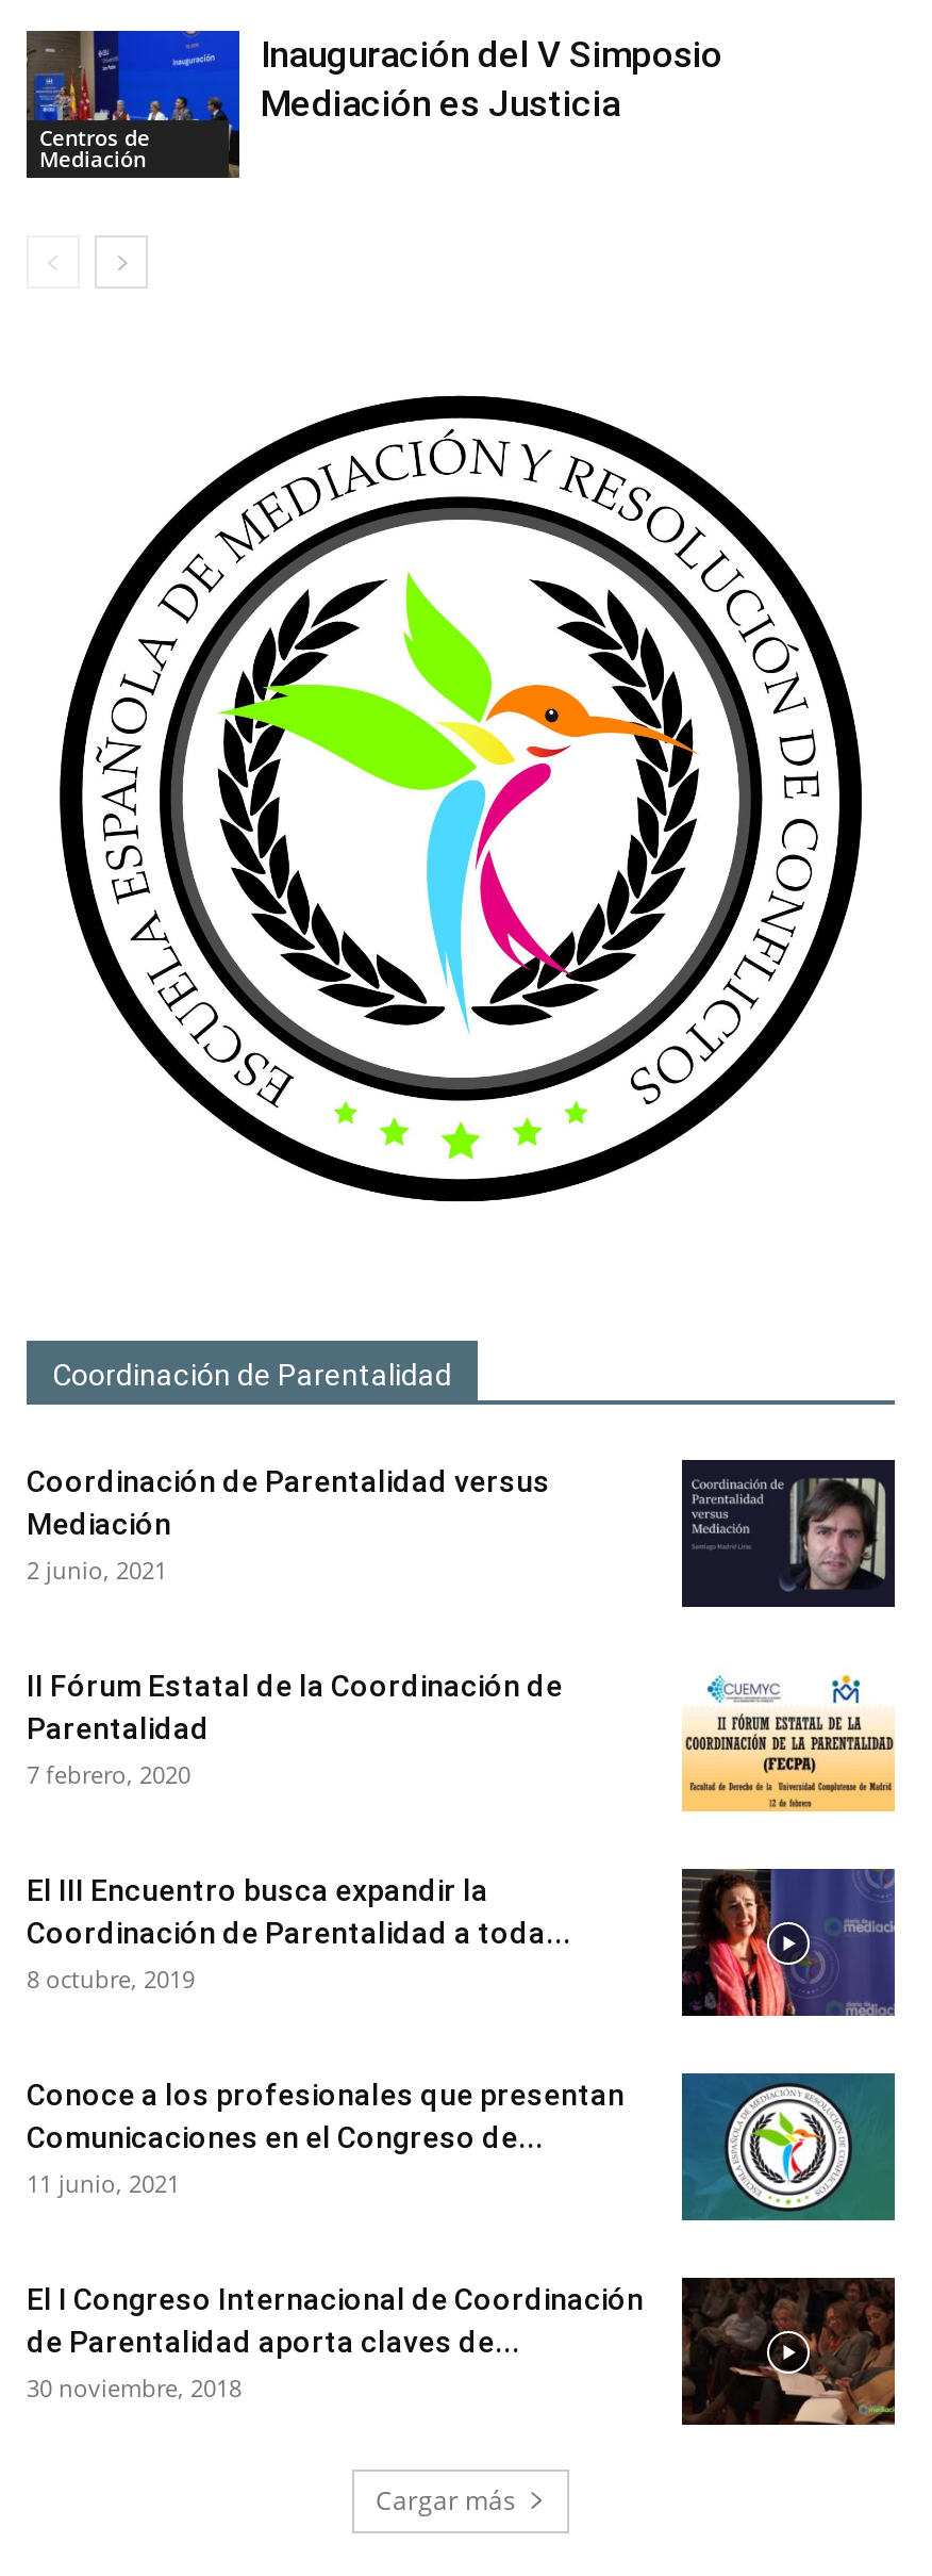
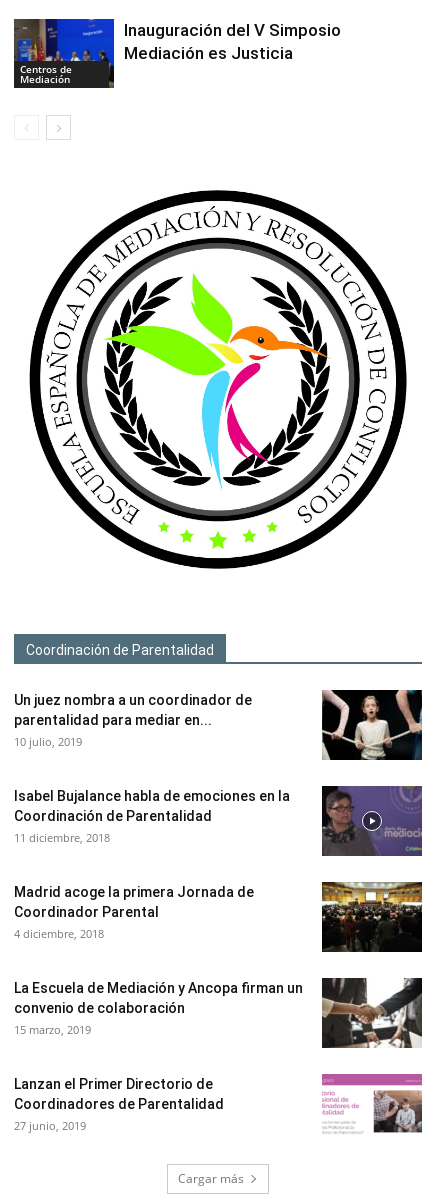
- Coordinación de Parentalidad versus
- Mediación
- 2 junio, 2021
+ Un juez nombra a un coordinador de
+ parentalidad para mediar en...
+ 10 julio, 2019

- [image]
+ [image]

- II Fórum Estatal de la Coordinación de
- Parentalidad
- 7 febrero, 2020
+ Isabel Bujalance habla de emociones en la
+ Coordinación de Parentalidad
+ 11 diciembre, 2018

- [image]
+ [image]

- El III Encuentro busca expandir la
- Coordinación de Parentalidad a toda...
- 8 octubre, 2019
+ Madrid acoge la primera Jornada de
+ Coordinador Parental
+ 4 diciembre, 2018

- [image]
+ [image]

- [image]
- Conoce a los profesionales que presentan
- Comunicaciones en el Congreso de...
- 11 junio, 2021
+ [image]
+ La Escuela de Mediación y Ancopa firman un
+ convenio de colaboración
+ 15 marzo, 2019

- El I Congreso Internacional de Coordinación
- de Parentalidad aporta claves de...
- 30 noviembre, 2018
+ Lanzan el Primer Directorio de
+ Coordinadores de Parentalidad
+ 27 junio, 2019

- [image]
+ [image]
